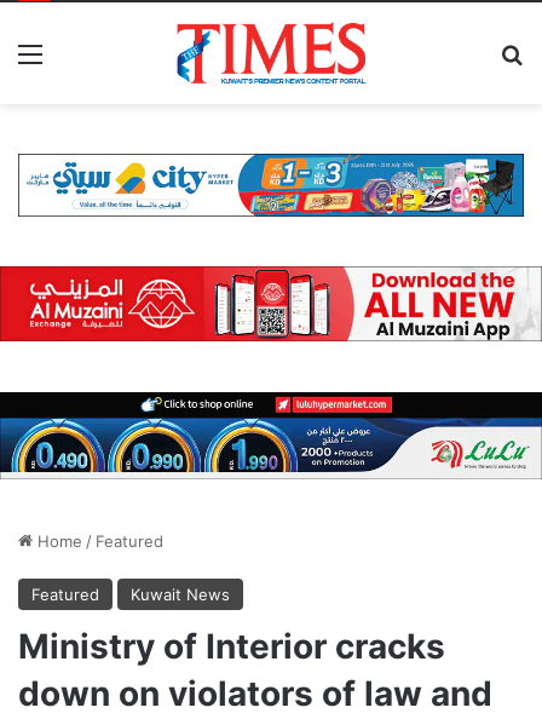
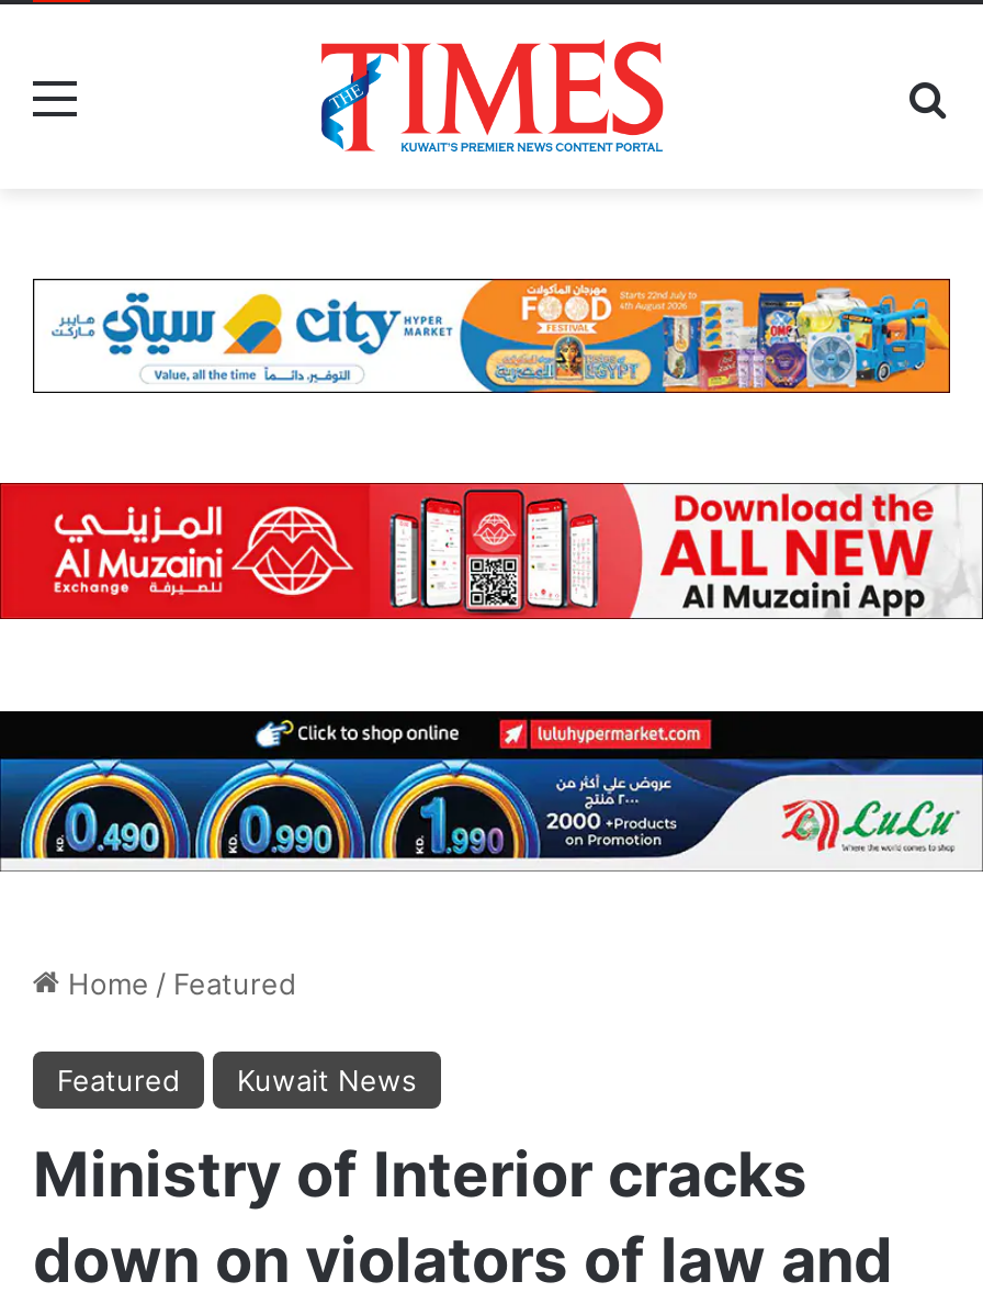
- [image]
+ [image]
